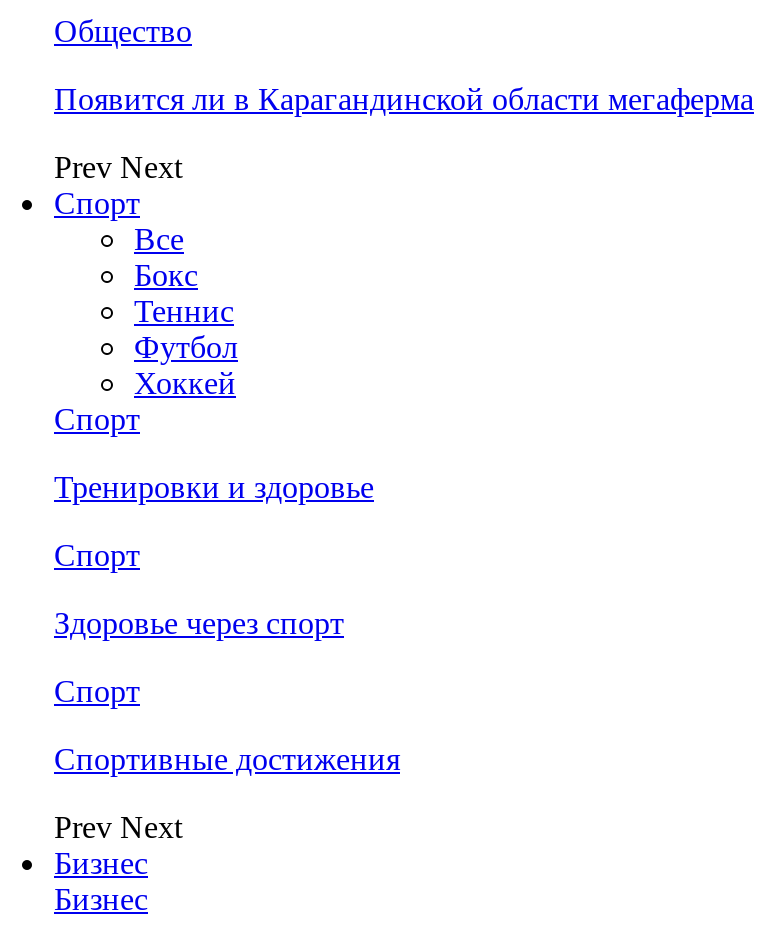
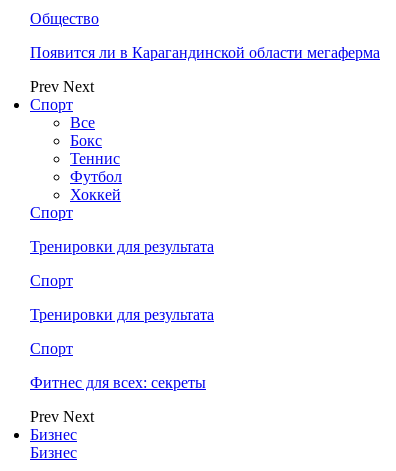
- Тренировки и здоровье
+ Тренировки для результата

- Здоровье через спорт
+ Тренировки для результата

- Спортивные достижения
+ Фитнес для всех: секреты
